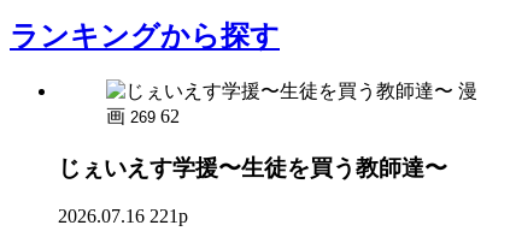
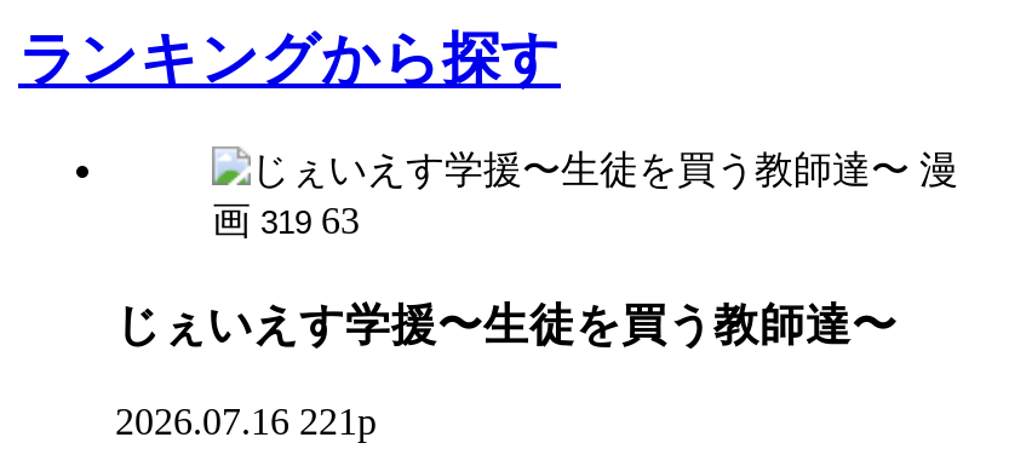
- 画 269 62
+ 画 319 63
